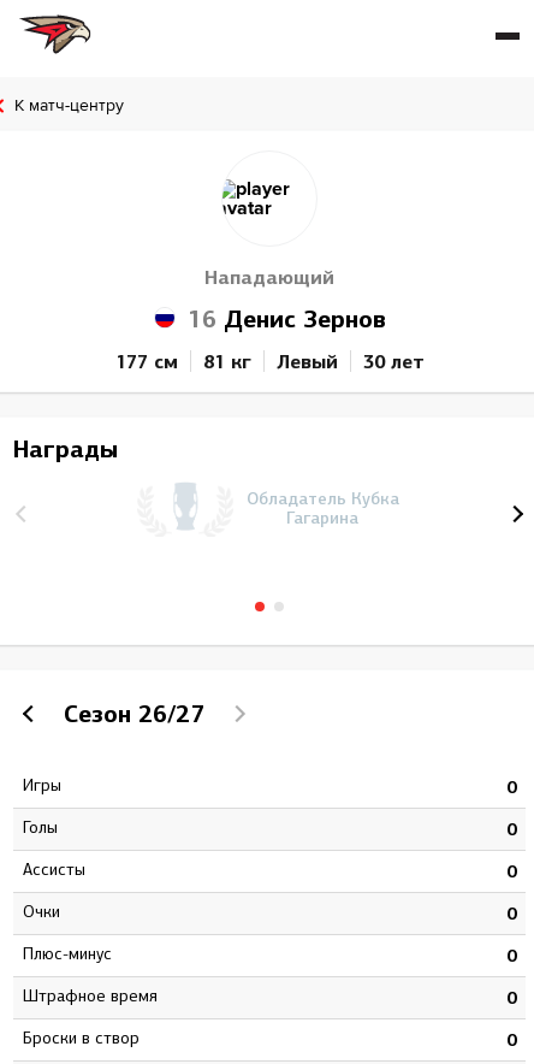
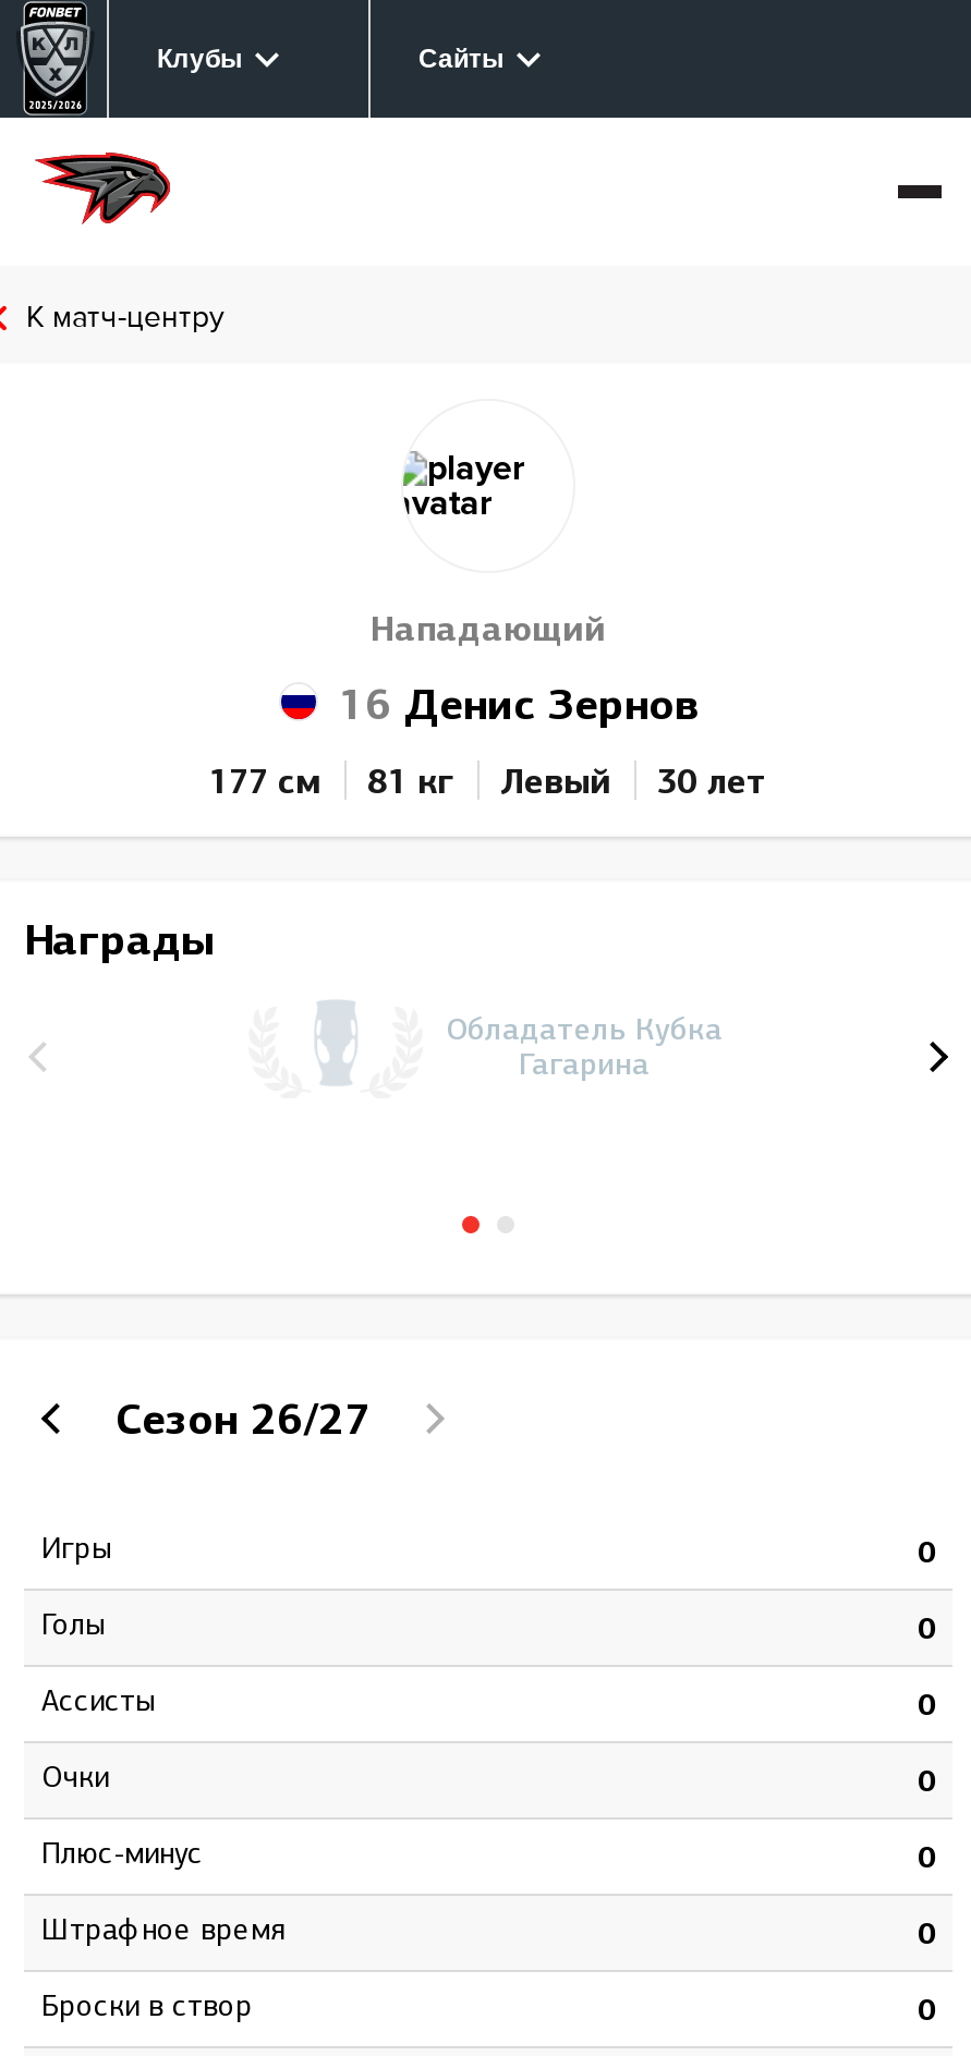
+ Клубы
+ Сайты

- [image]
+ [image]
